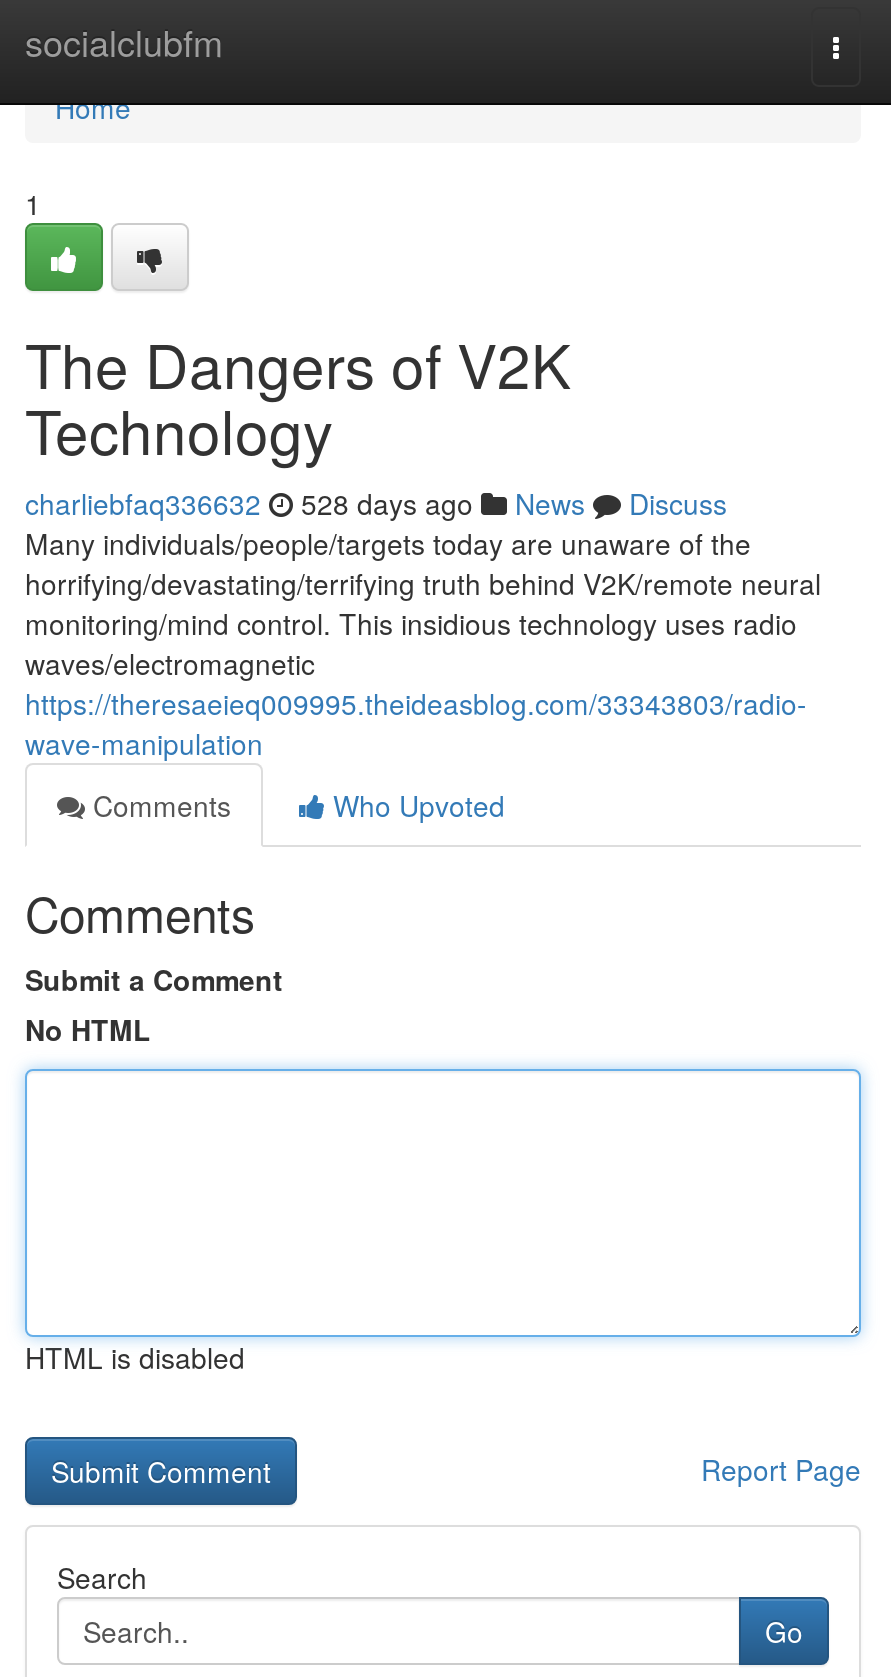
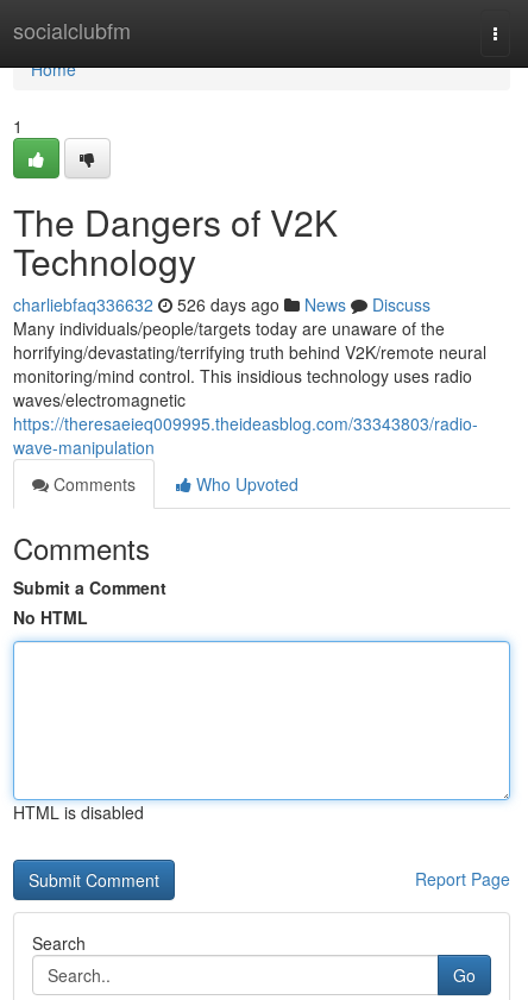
- charliebfaq336632 528 days ago News Discuss
+ charliebfaq336632 526 days ago News Discuss
